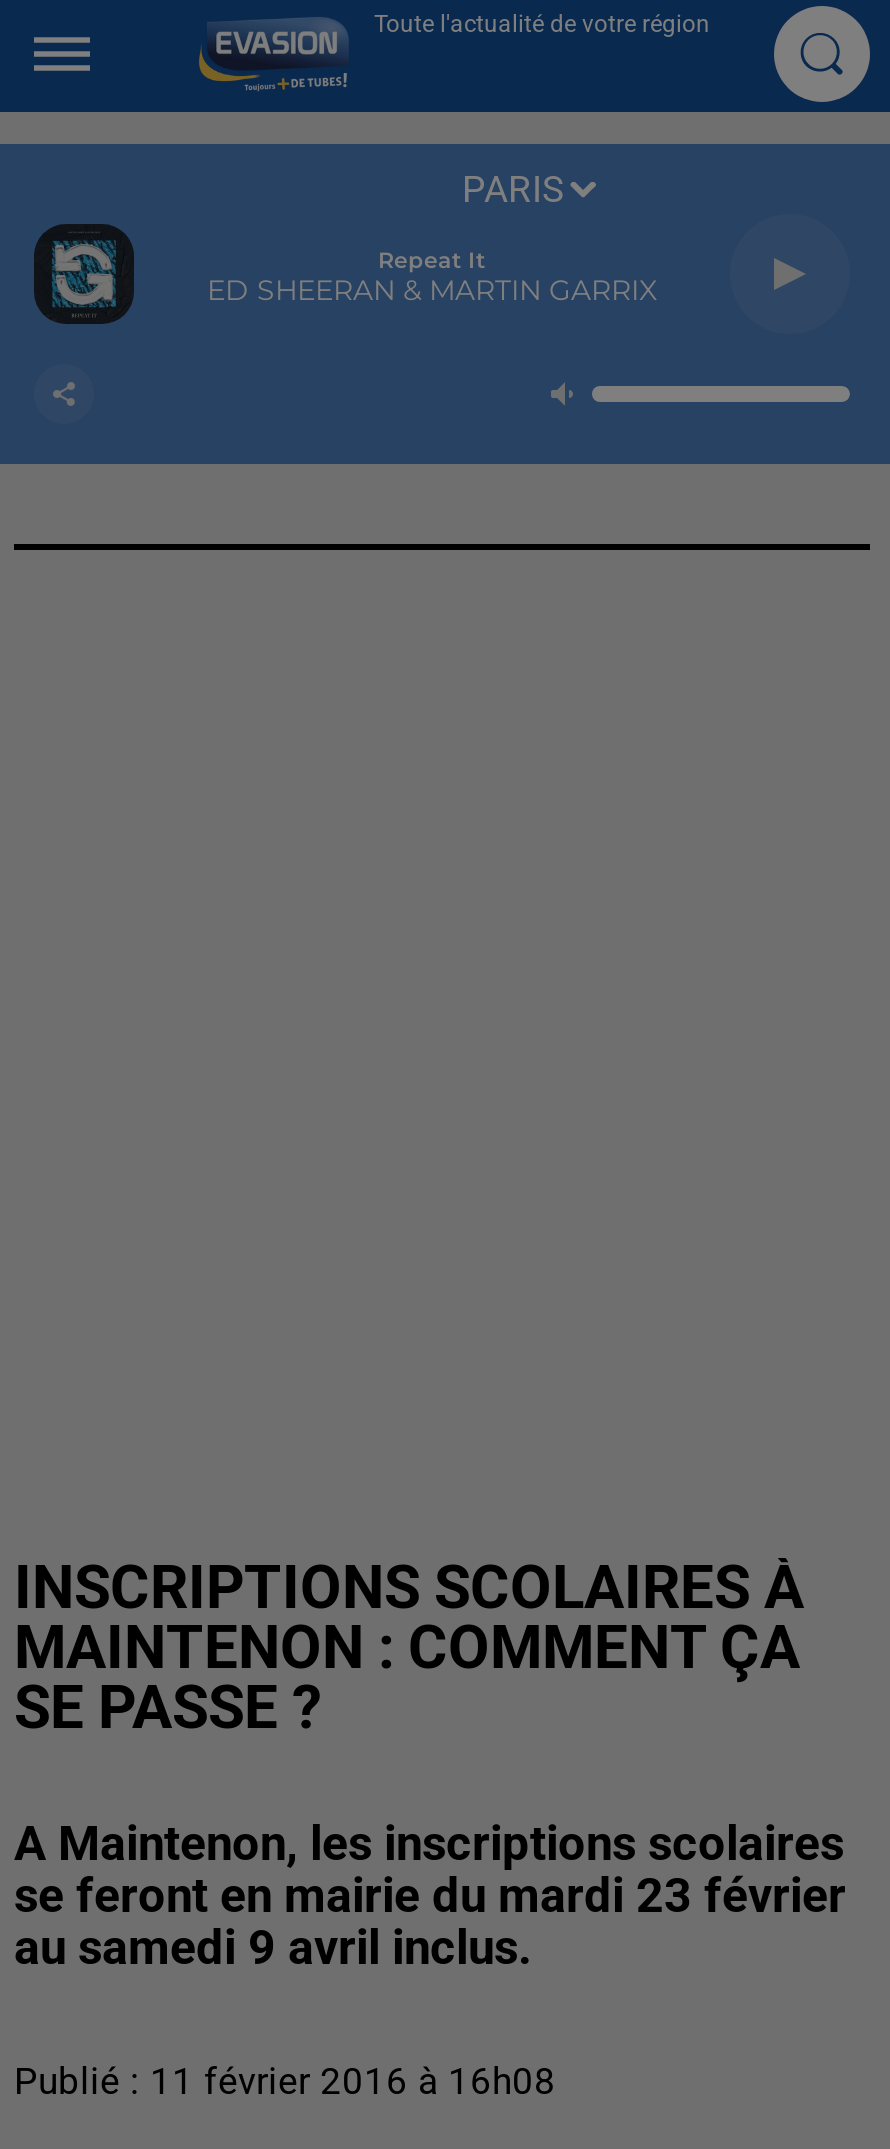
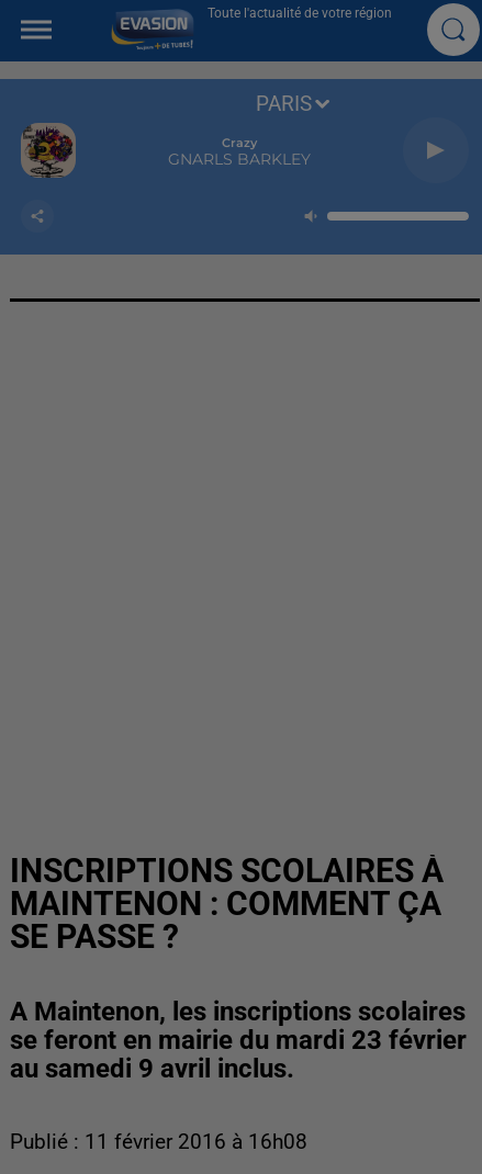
- [image]
+ [image]

- Repeat It
- ED SHEERAN & MARTIN GARRIX
+ Crazy
+ GNARLS BARKLEY
